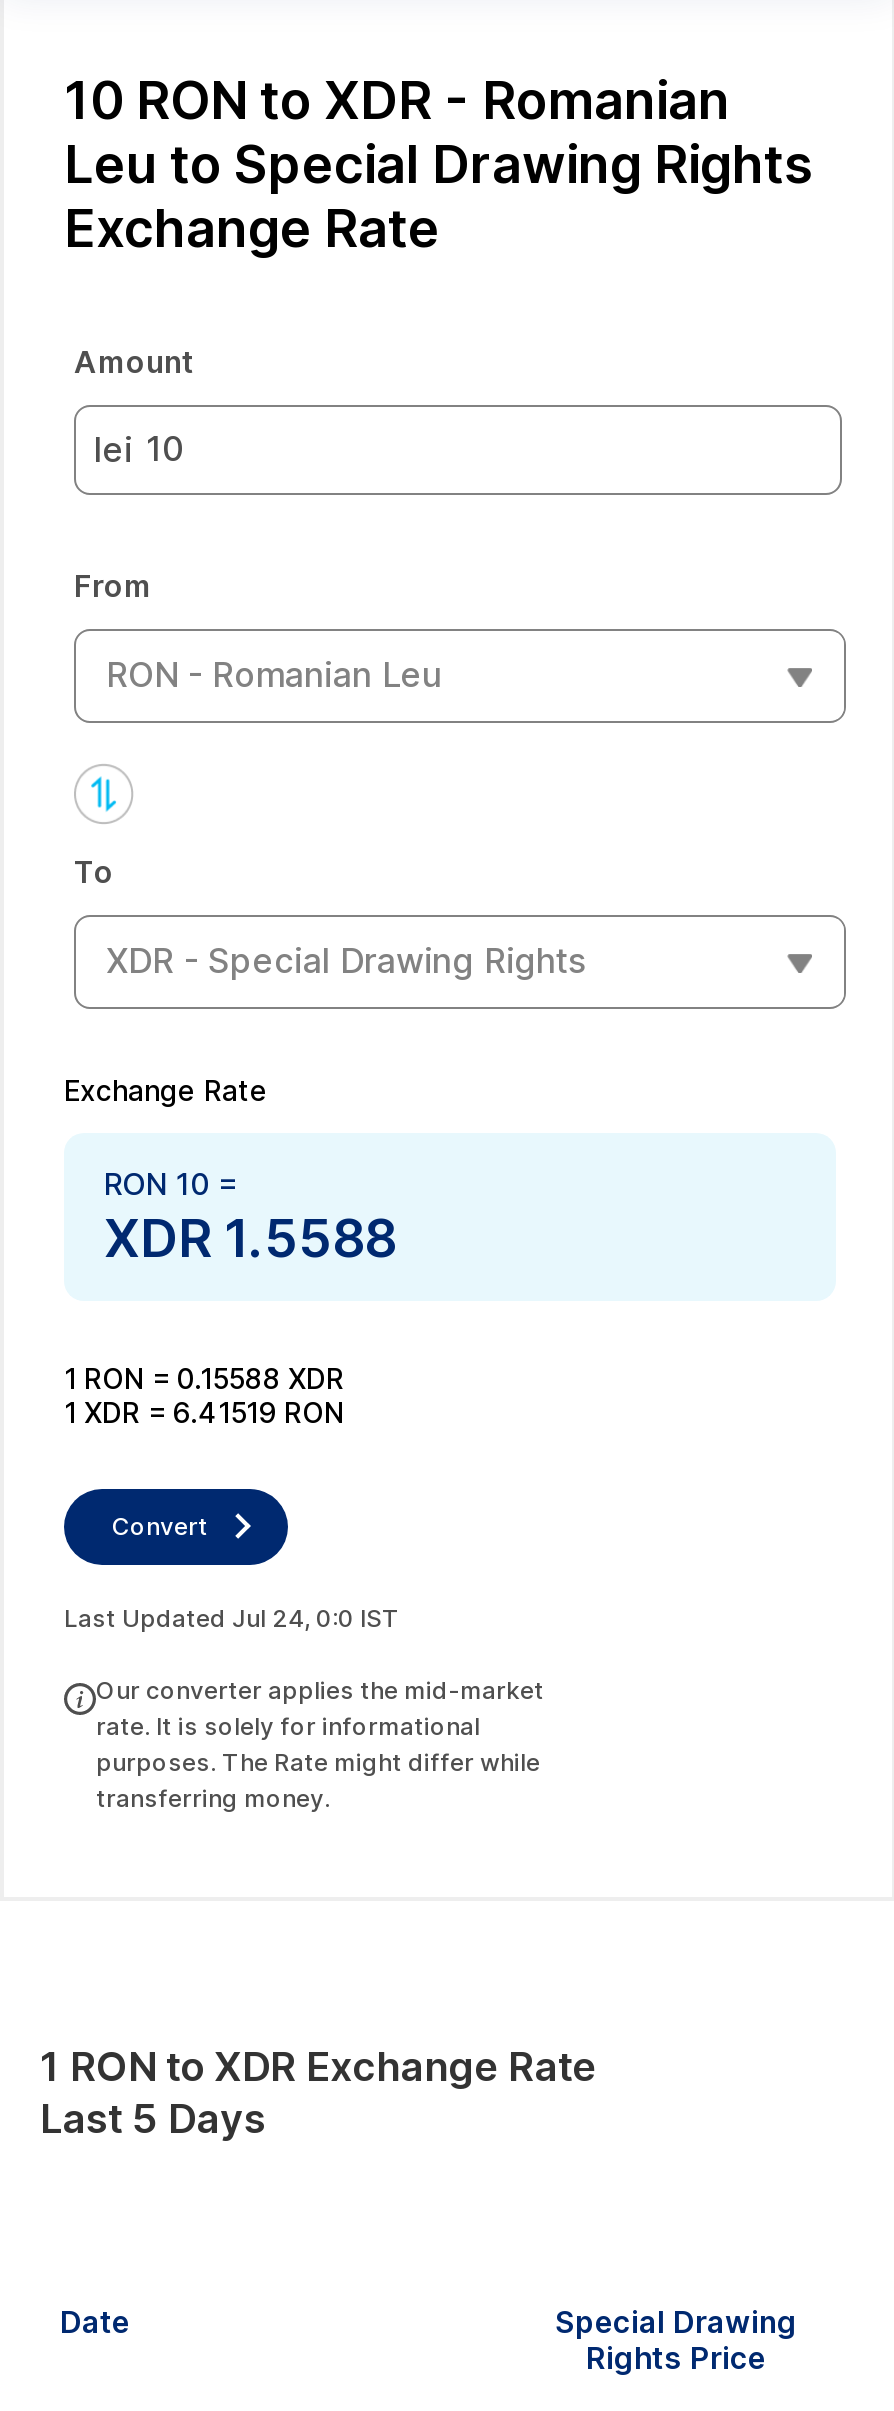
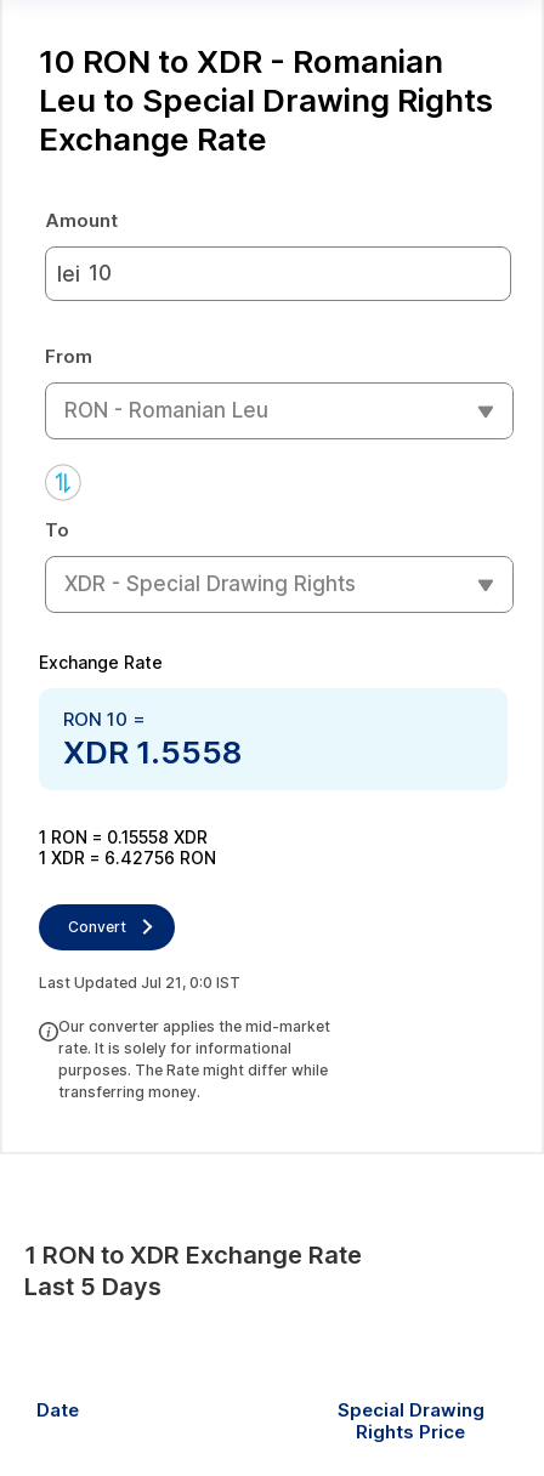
- XDR 1.5588
+ XDR 1.5558

- 1 RON = 0.15588 XDR
+ 1 RON = 0.15558 XDR

- 1 XDR = 6.41519 RON
+ 1 XDR = 6.42756 RON

- Last Updated Jul 24, 0:0 IST
+ Last Updated Jul 21, 0:0 IST
